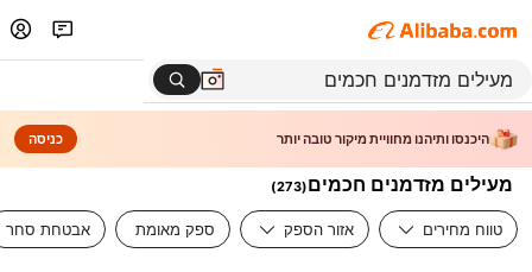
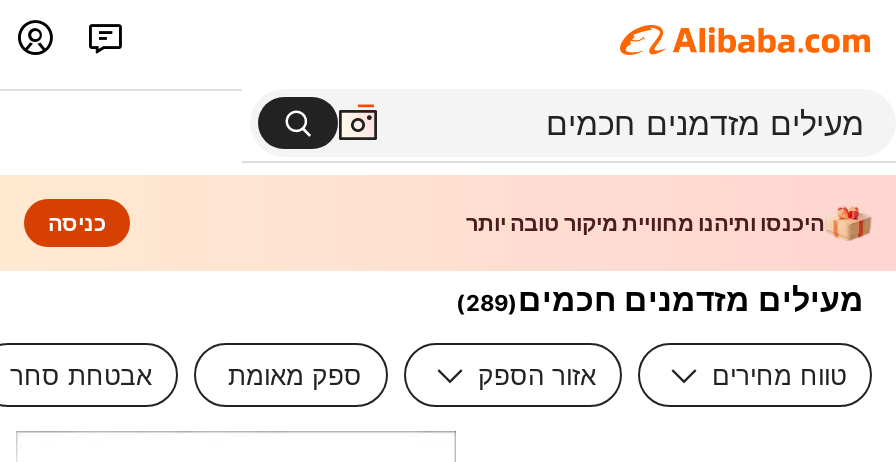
- מעילים מזדמנים חכמים(273)
+ מעילים מזדמנים חכמים(289)
